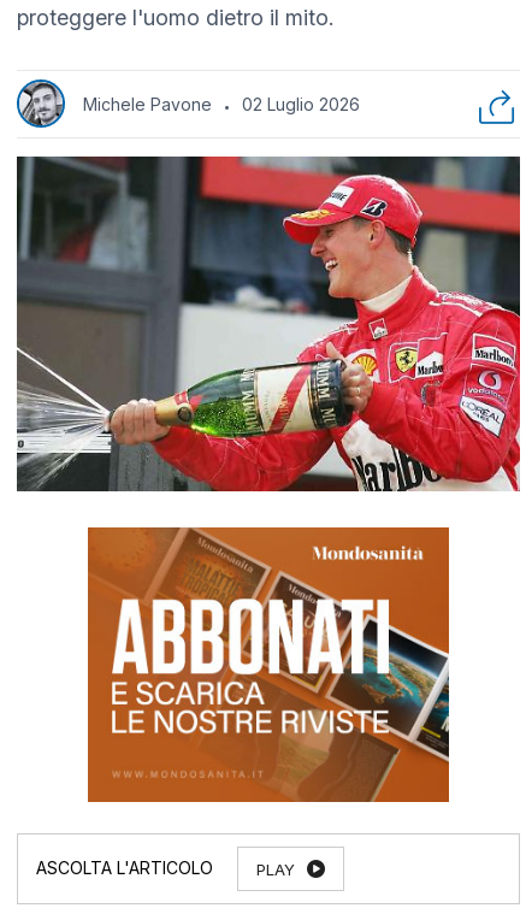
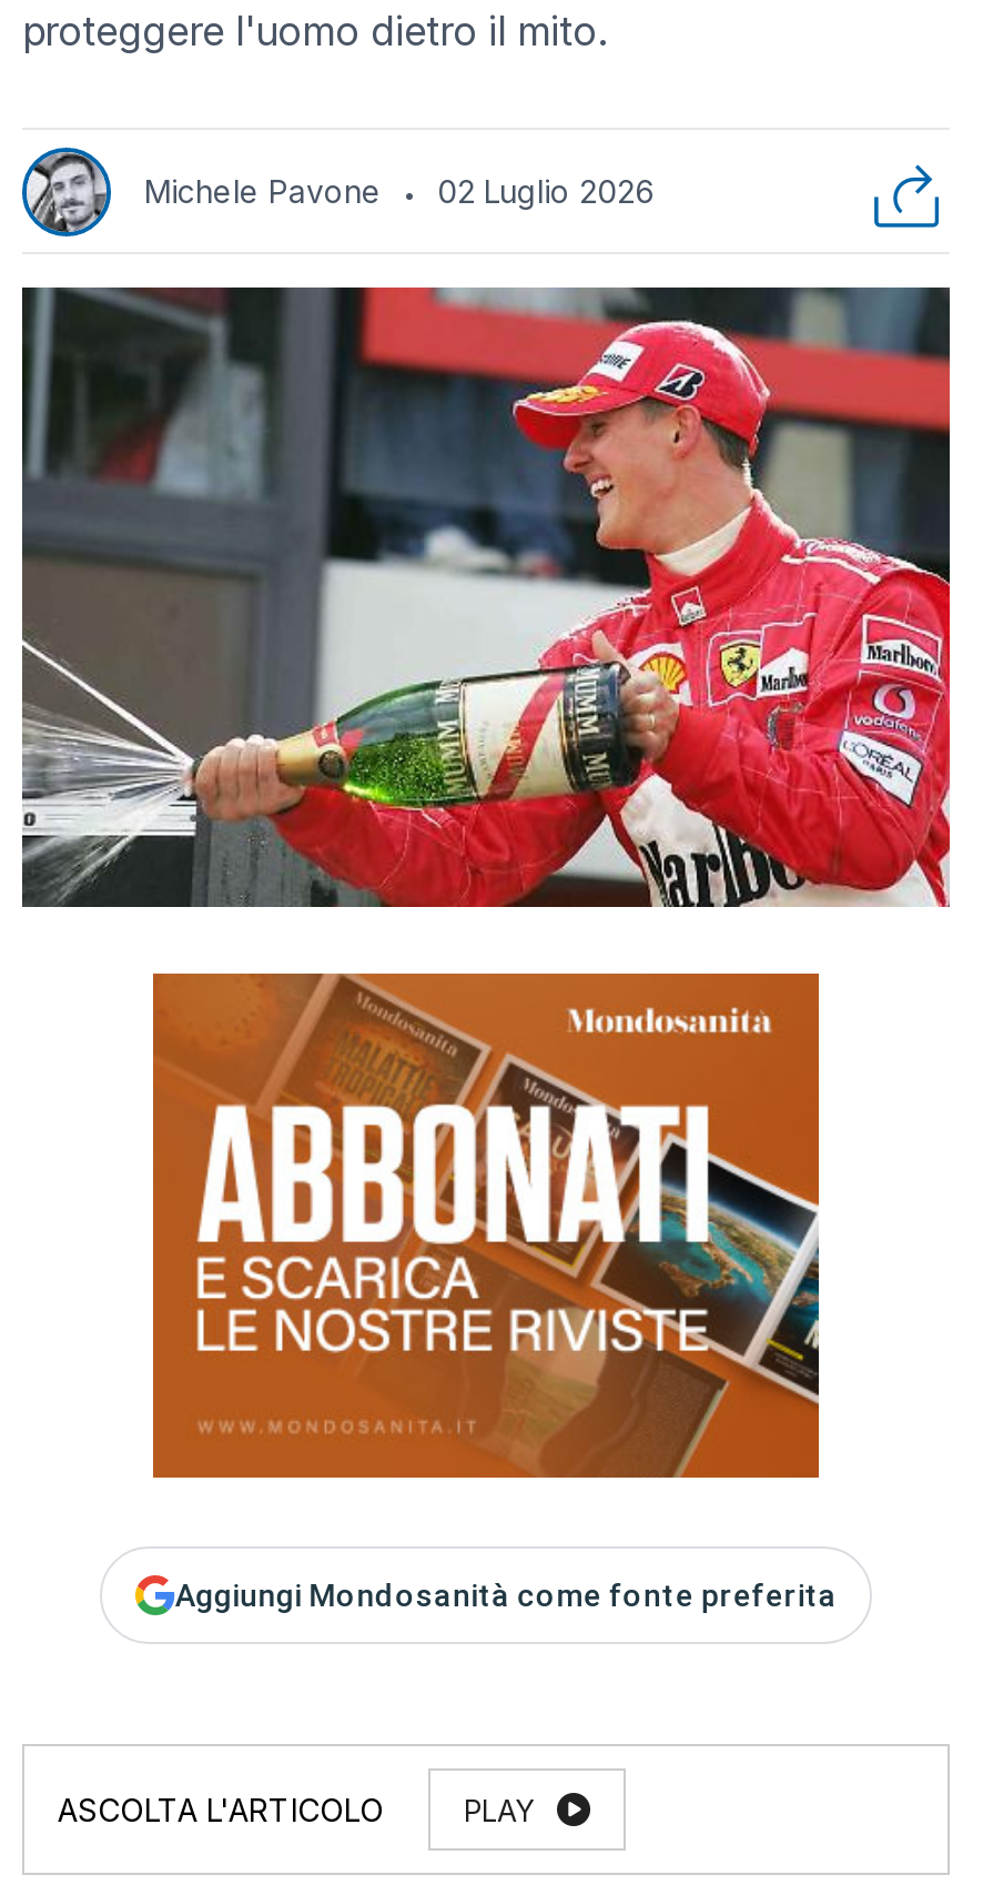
+ Aggiungi Mondosanità come fonte preferita
